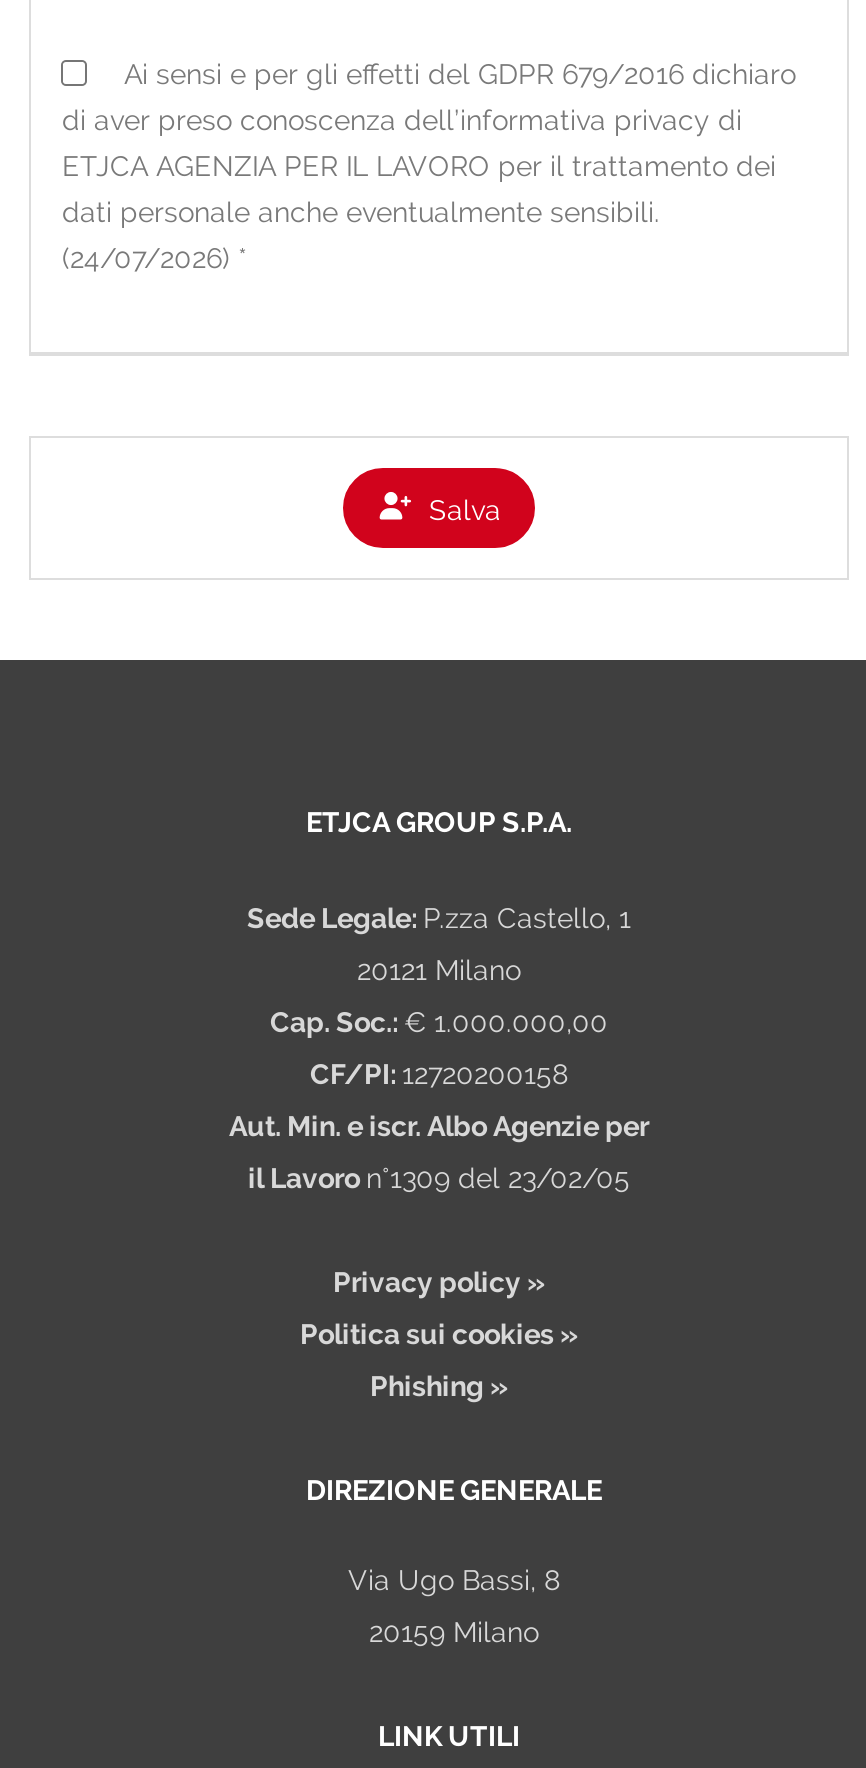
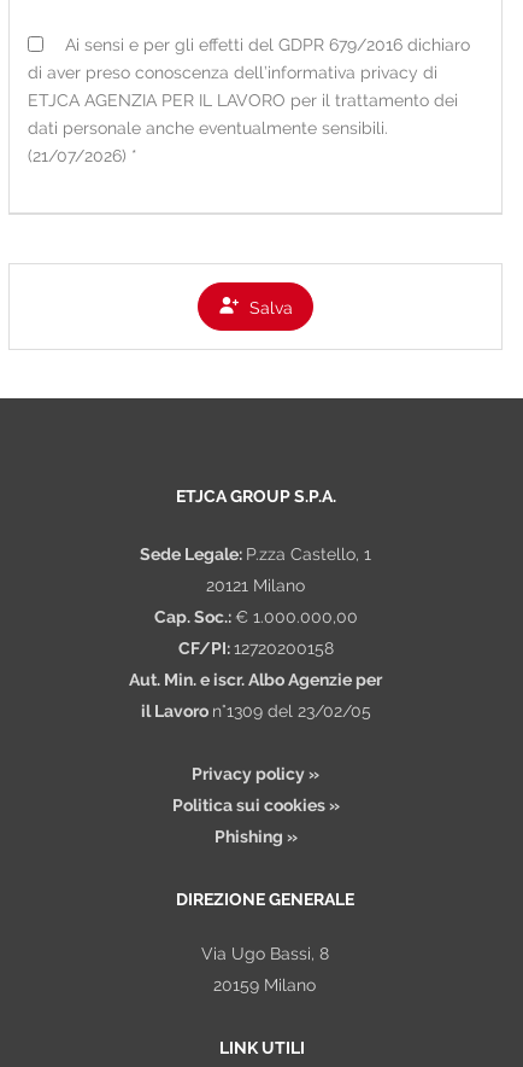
- (24/07/2026) *
+ (21/07/2026) *
